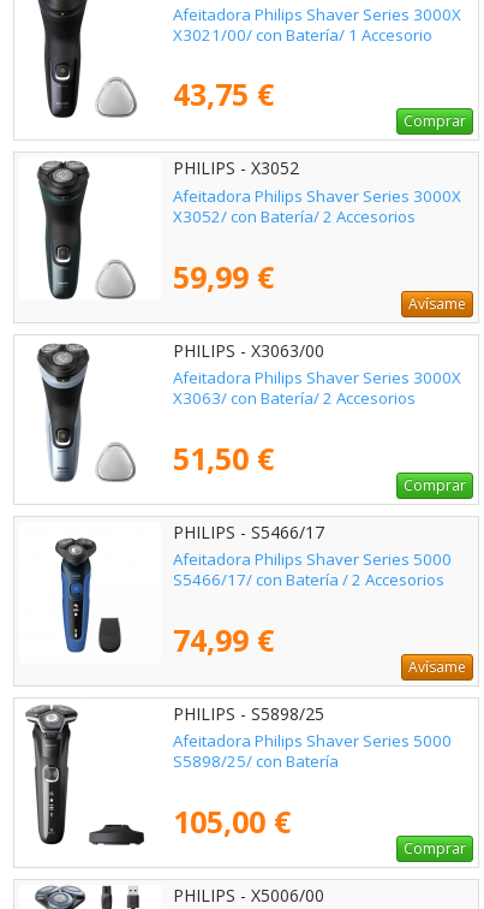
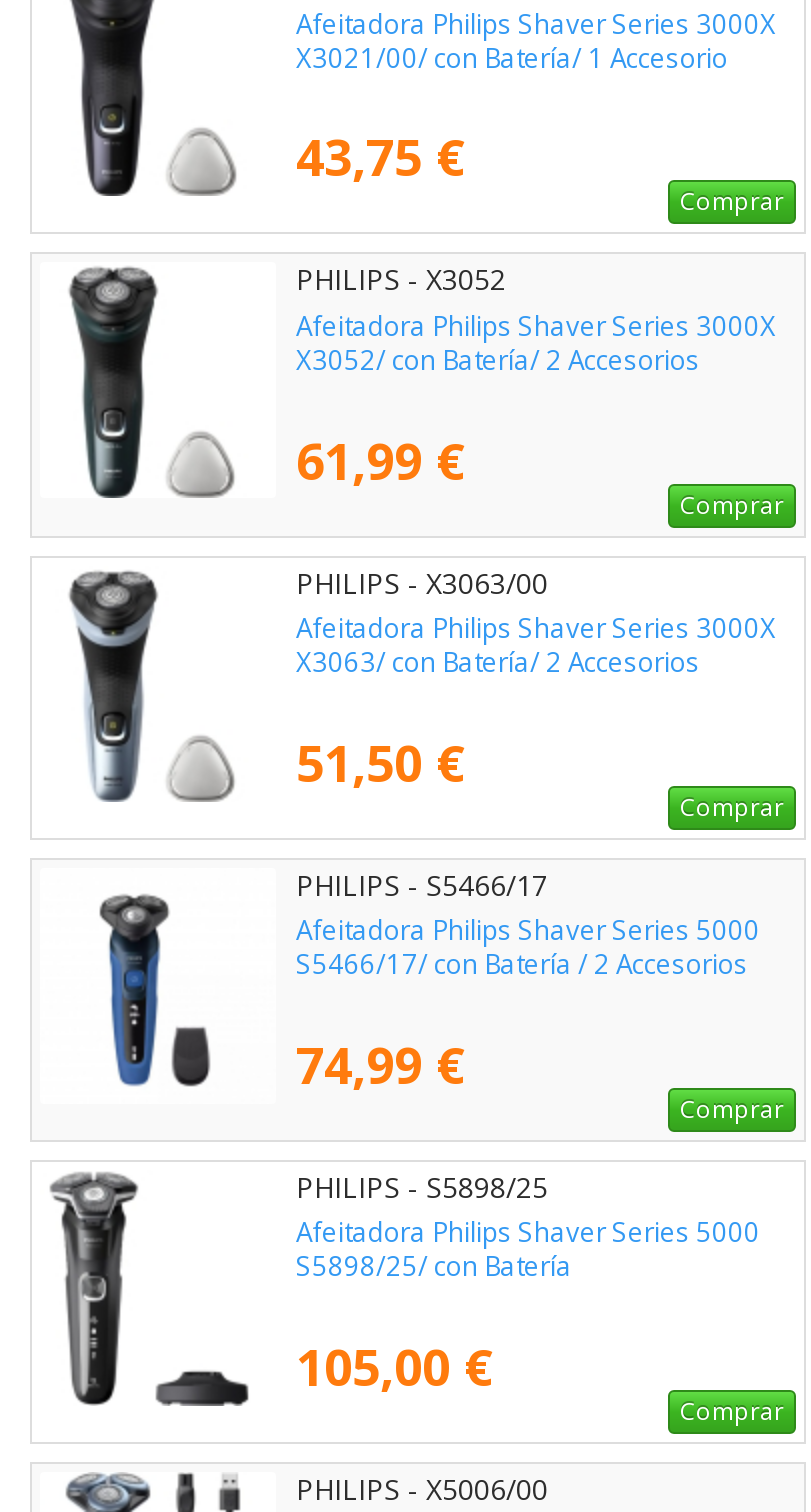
- 59,99 €
- Avísame
+ 61,99 €
+ Comprar

- Avísame
+ Comprar
